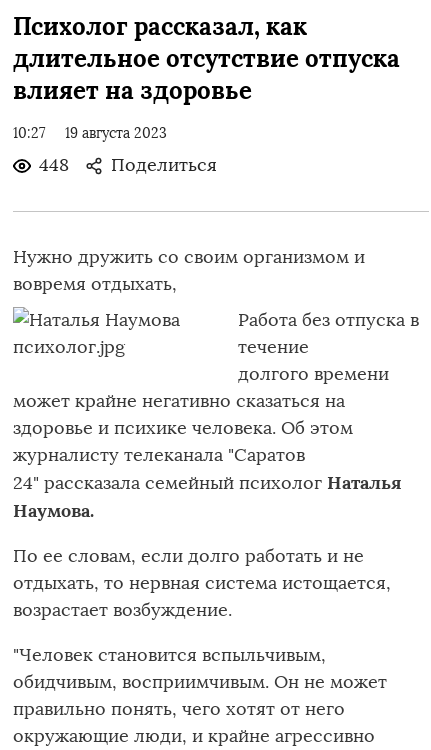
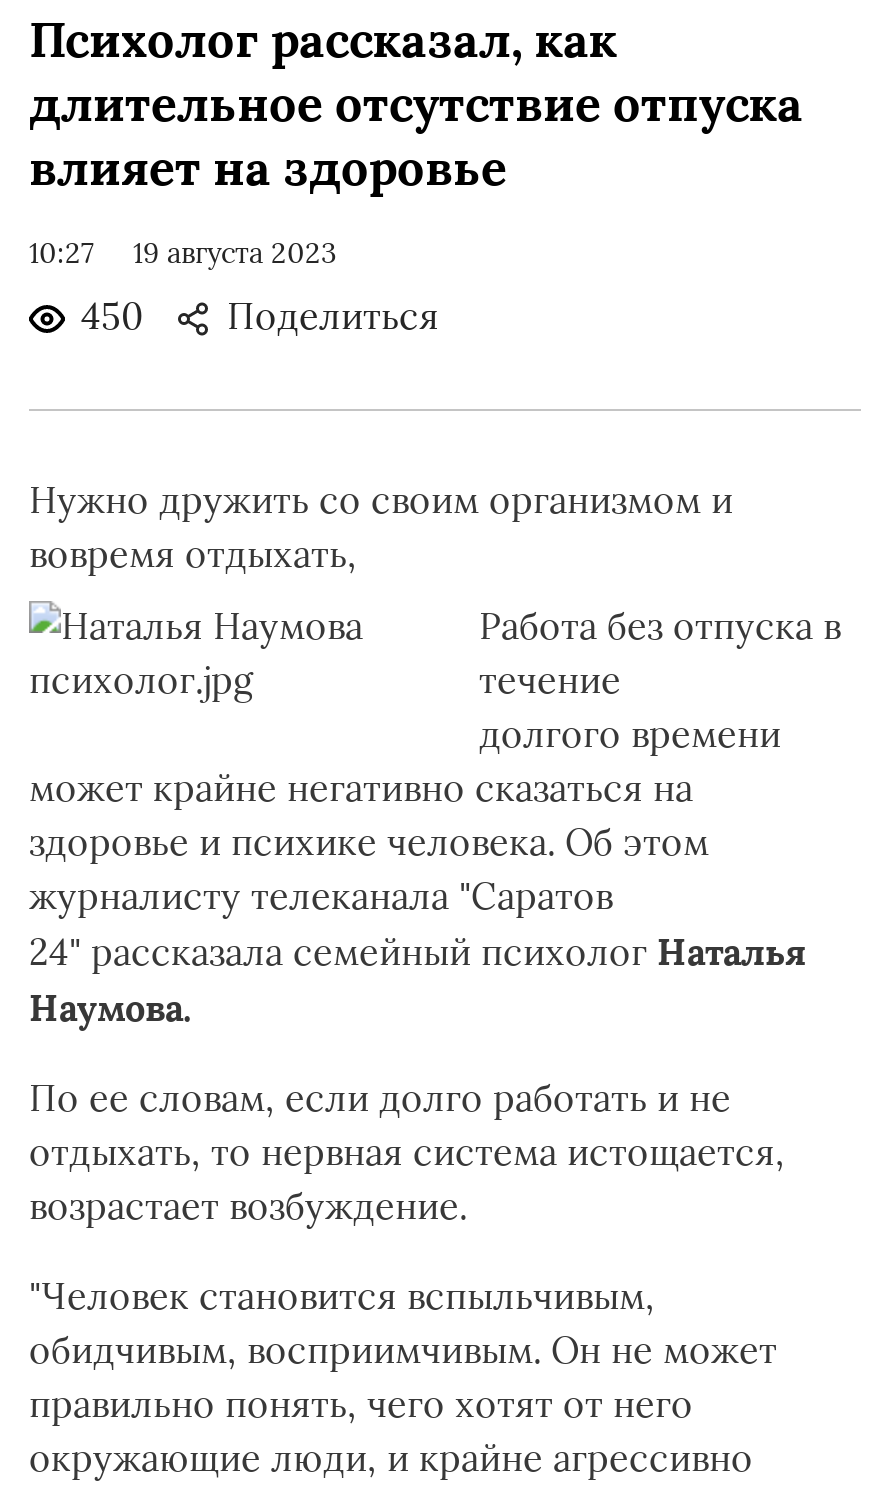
- 448 Поделиться
+ 450 Поделиться
